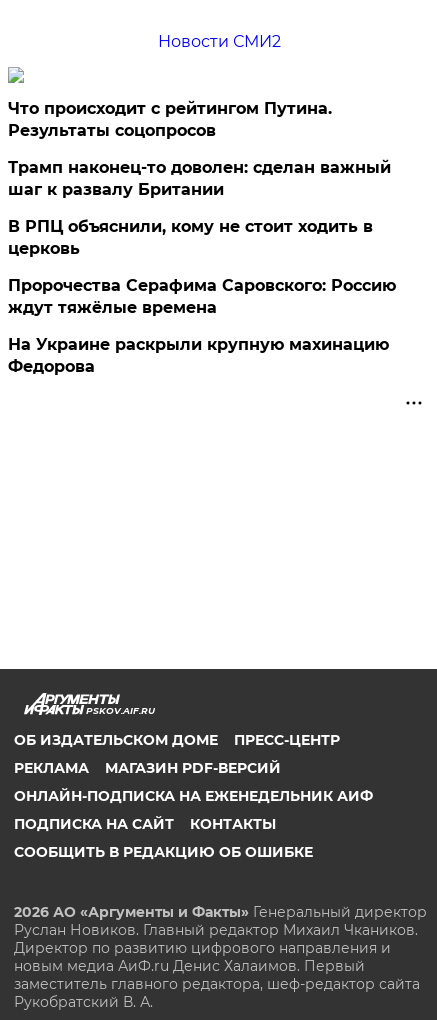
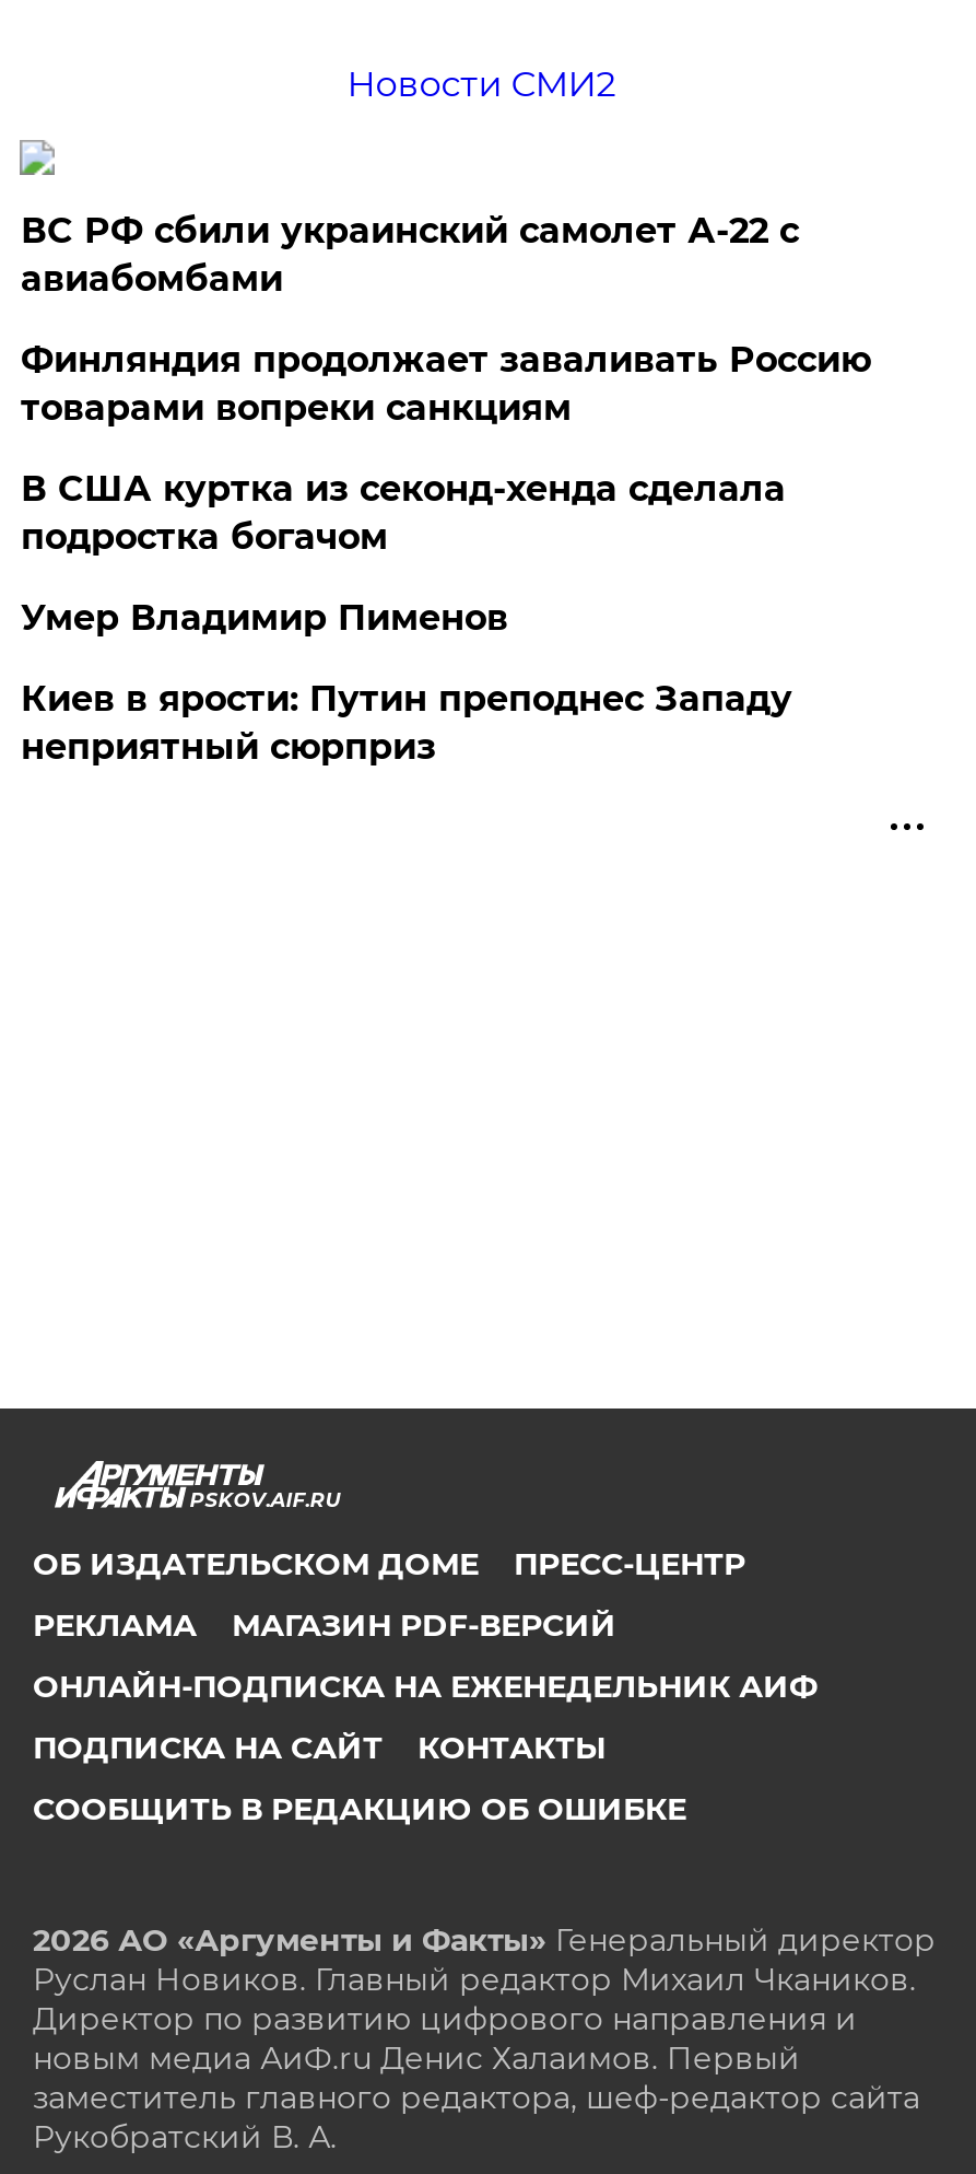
- Что происходит с рейтингом Путина.
- Результаты соцопросов
+ ВС РФ сбили украинский самолет А-22 с
+ авиабомбами

- Трамп наконец-то доволен: сделан важный
- шаг к развалу Британии
+ Финляндия продолжает заваливать Россию
+ товарами вопреки санкциям

- В РПЦ объяснили, кому не стоит ходить в
- церковь
+ В США куртка из секонд-хенда сделала
+ подростка богачом

- Пророчества Серафима Саровского: Россию
- ждут тяжёлые времена
+ Умер Владимир Пименов

- На Украине раскрыли крупную махинацию
- Федорова
+ Киев в ярости: Путин преподнес Западу
+ неприятный сюрприз
